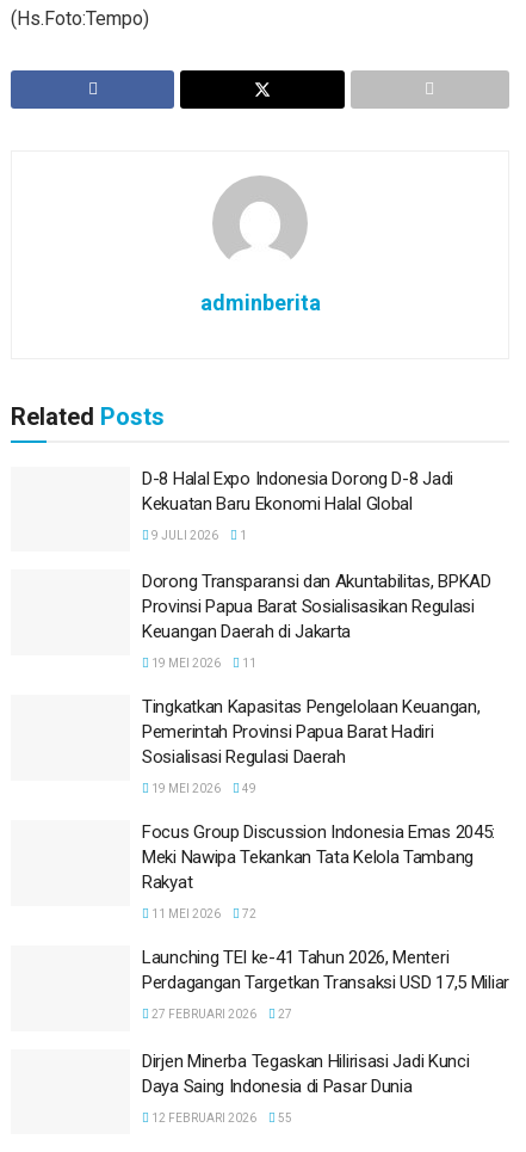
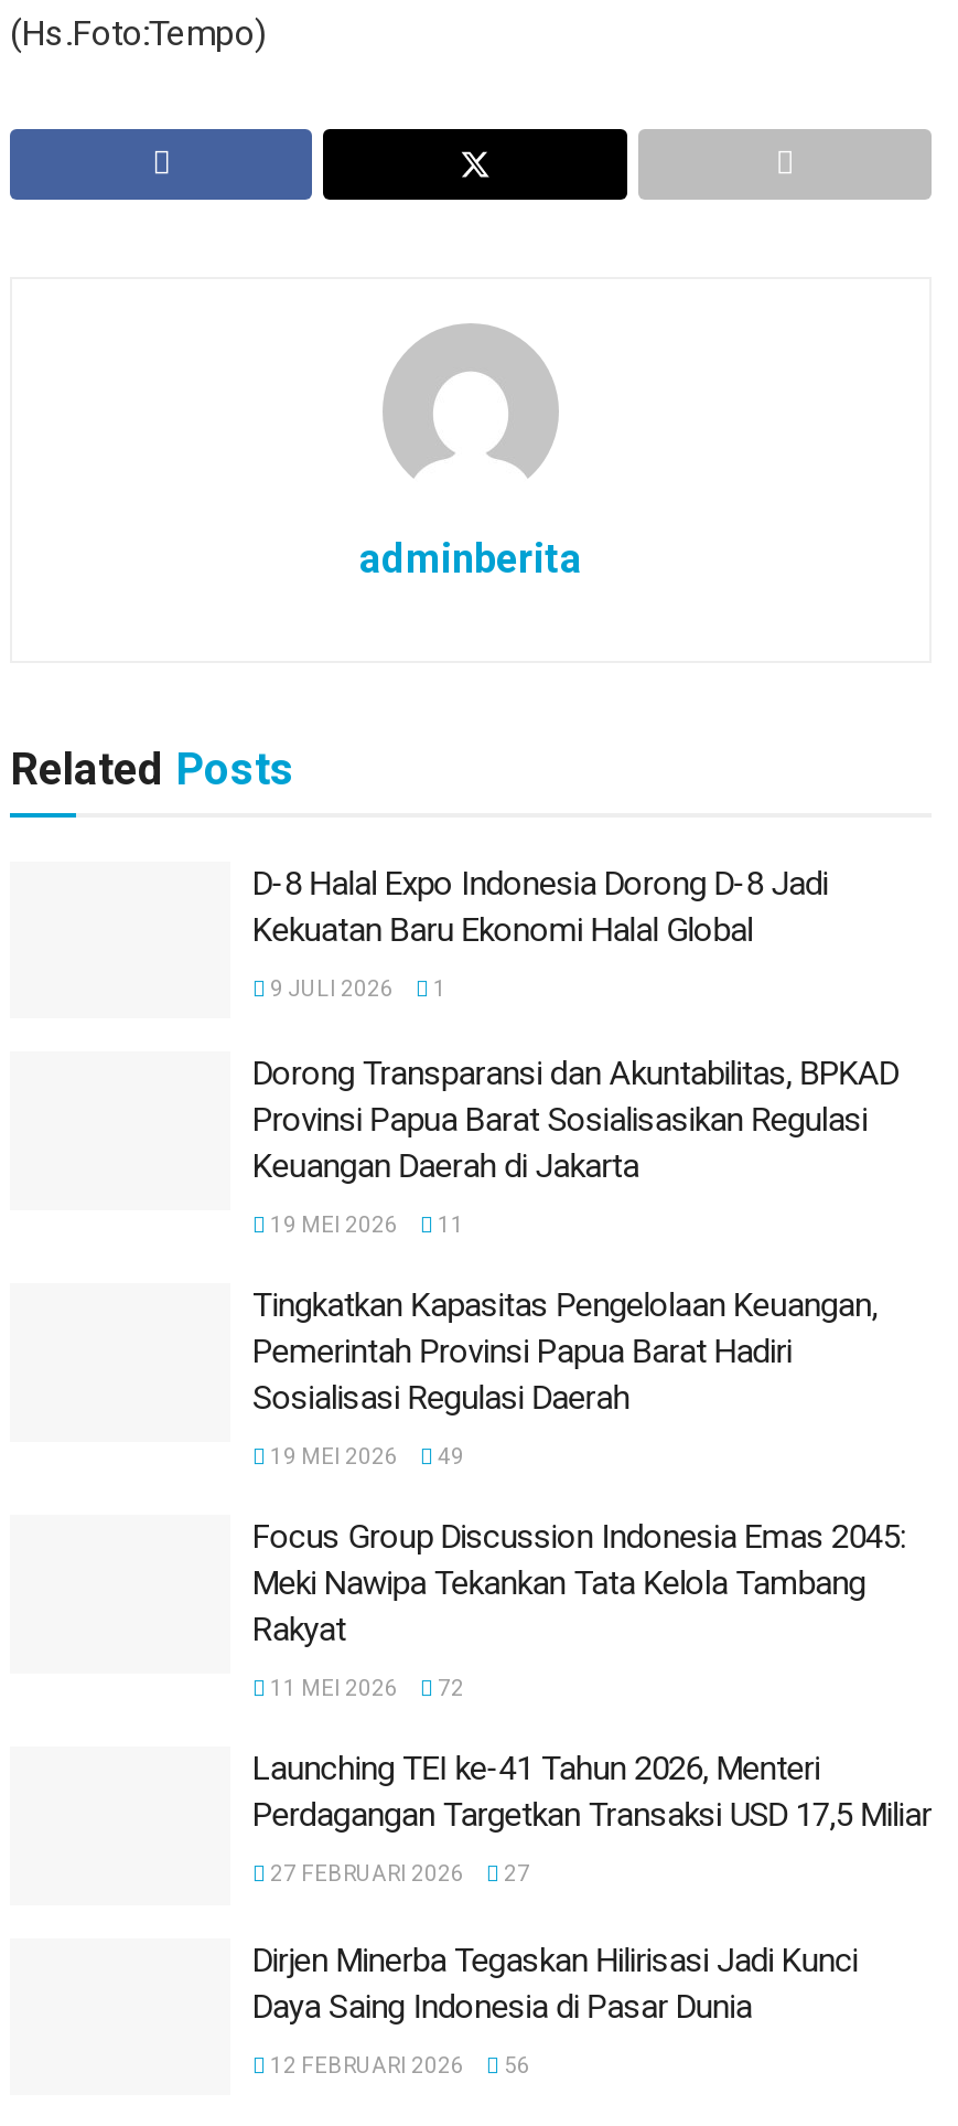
- 12 FEBRUARI 2026 55
+ 12 FEBRUARI 2026 56
